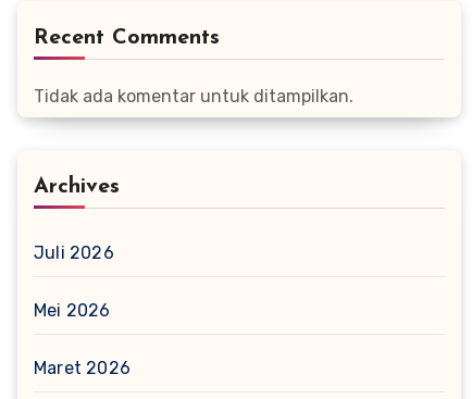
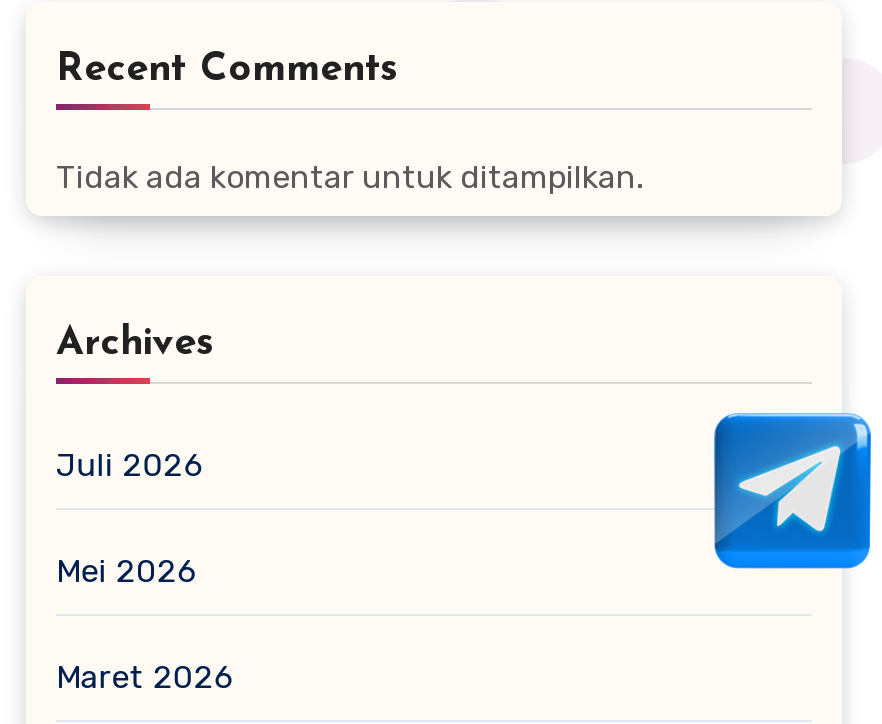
+ [image]
